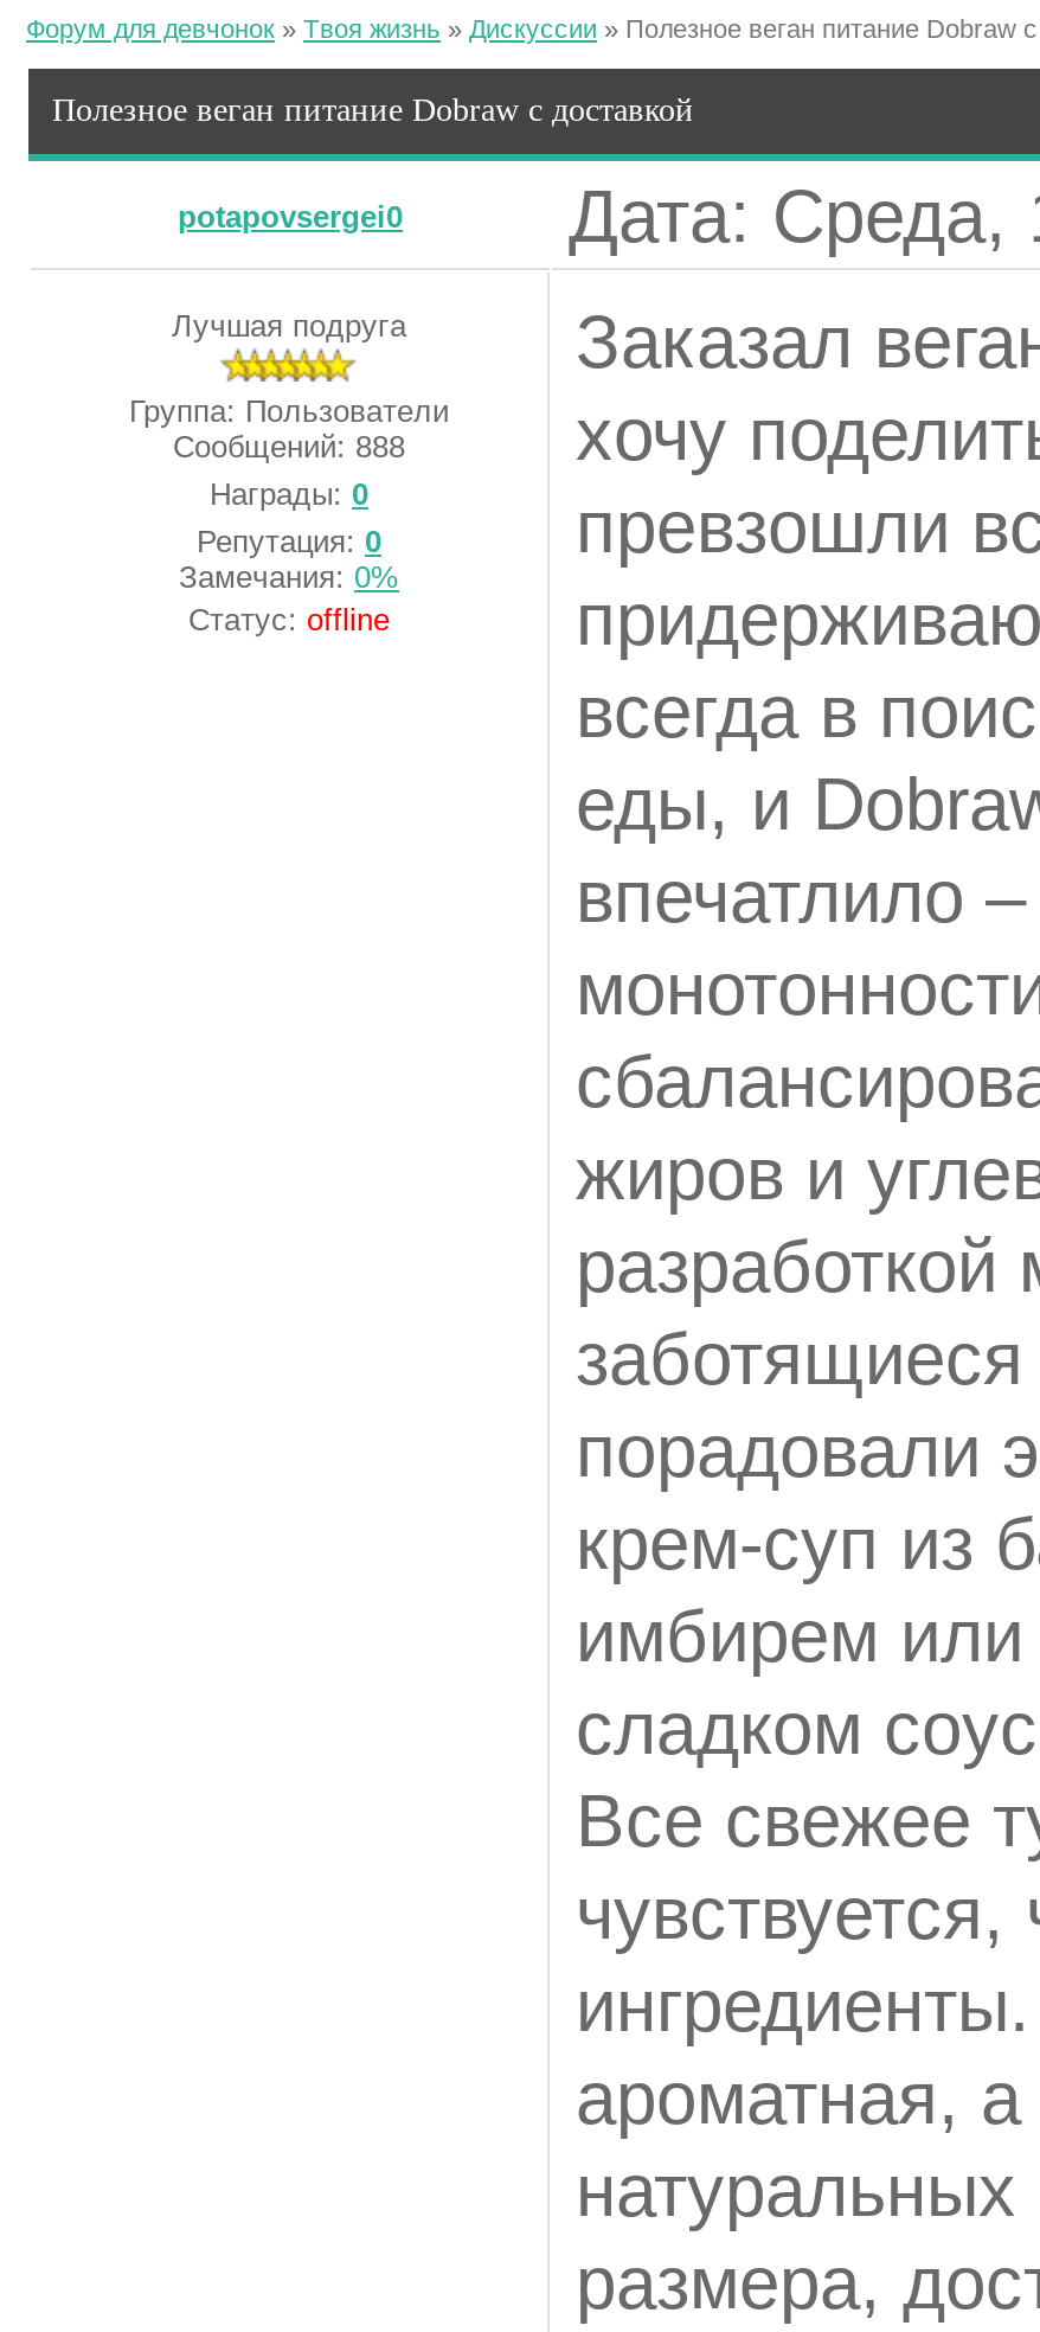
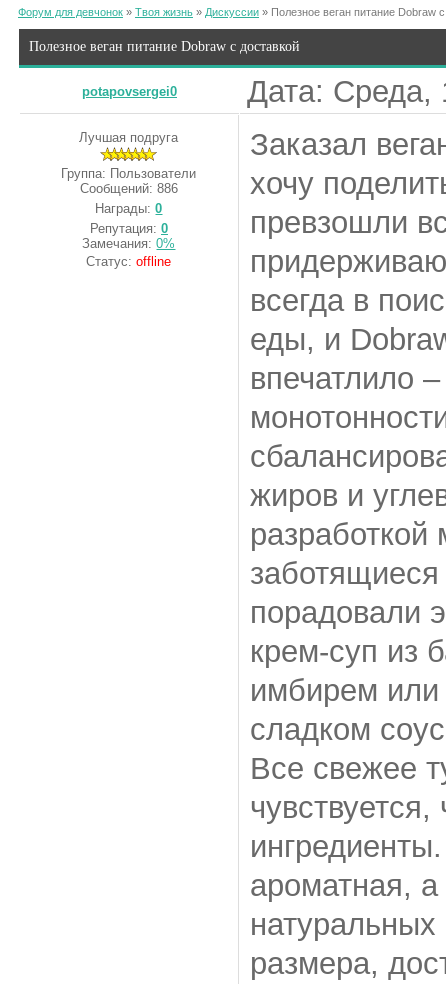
- Сообщений: 888
+ Сообщений: 886
